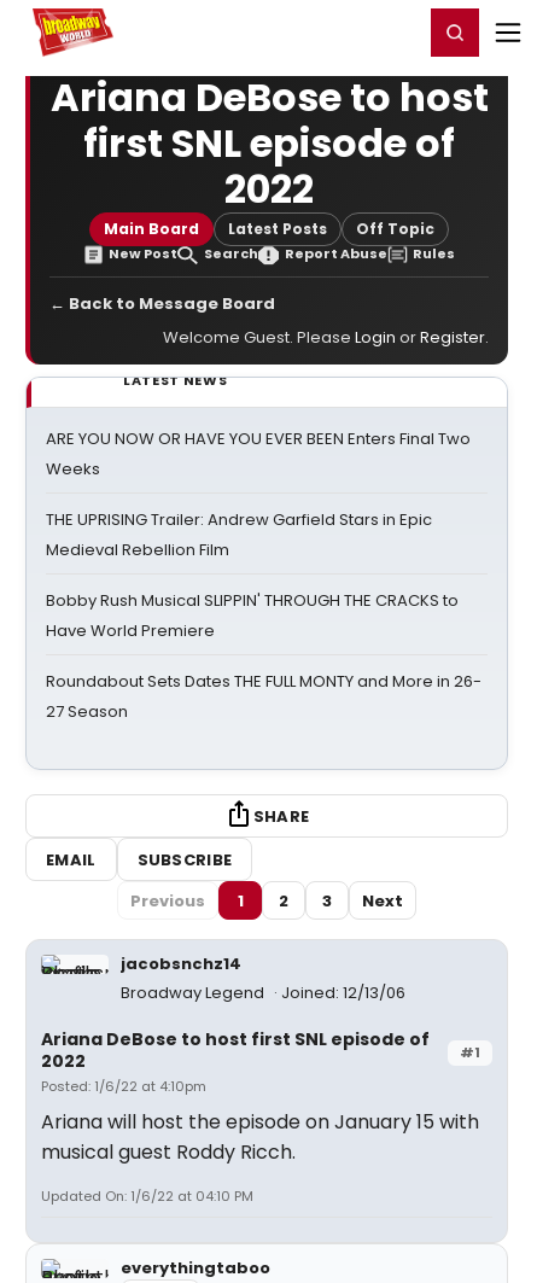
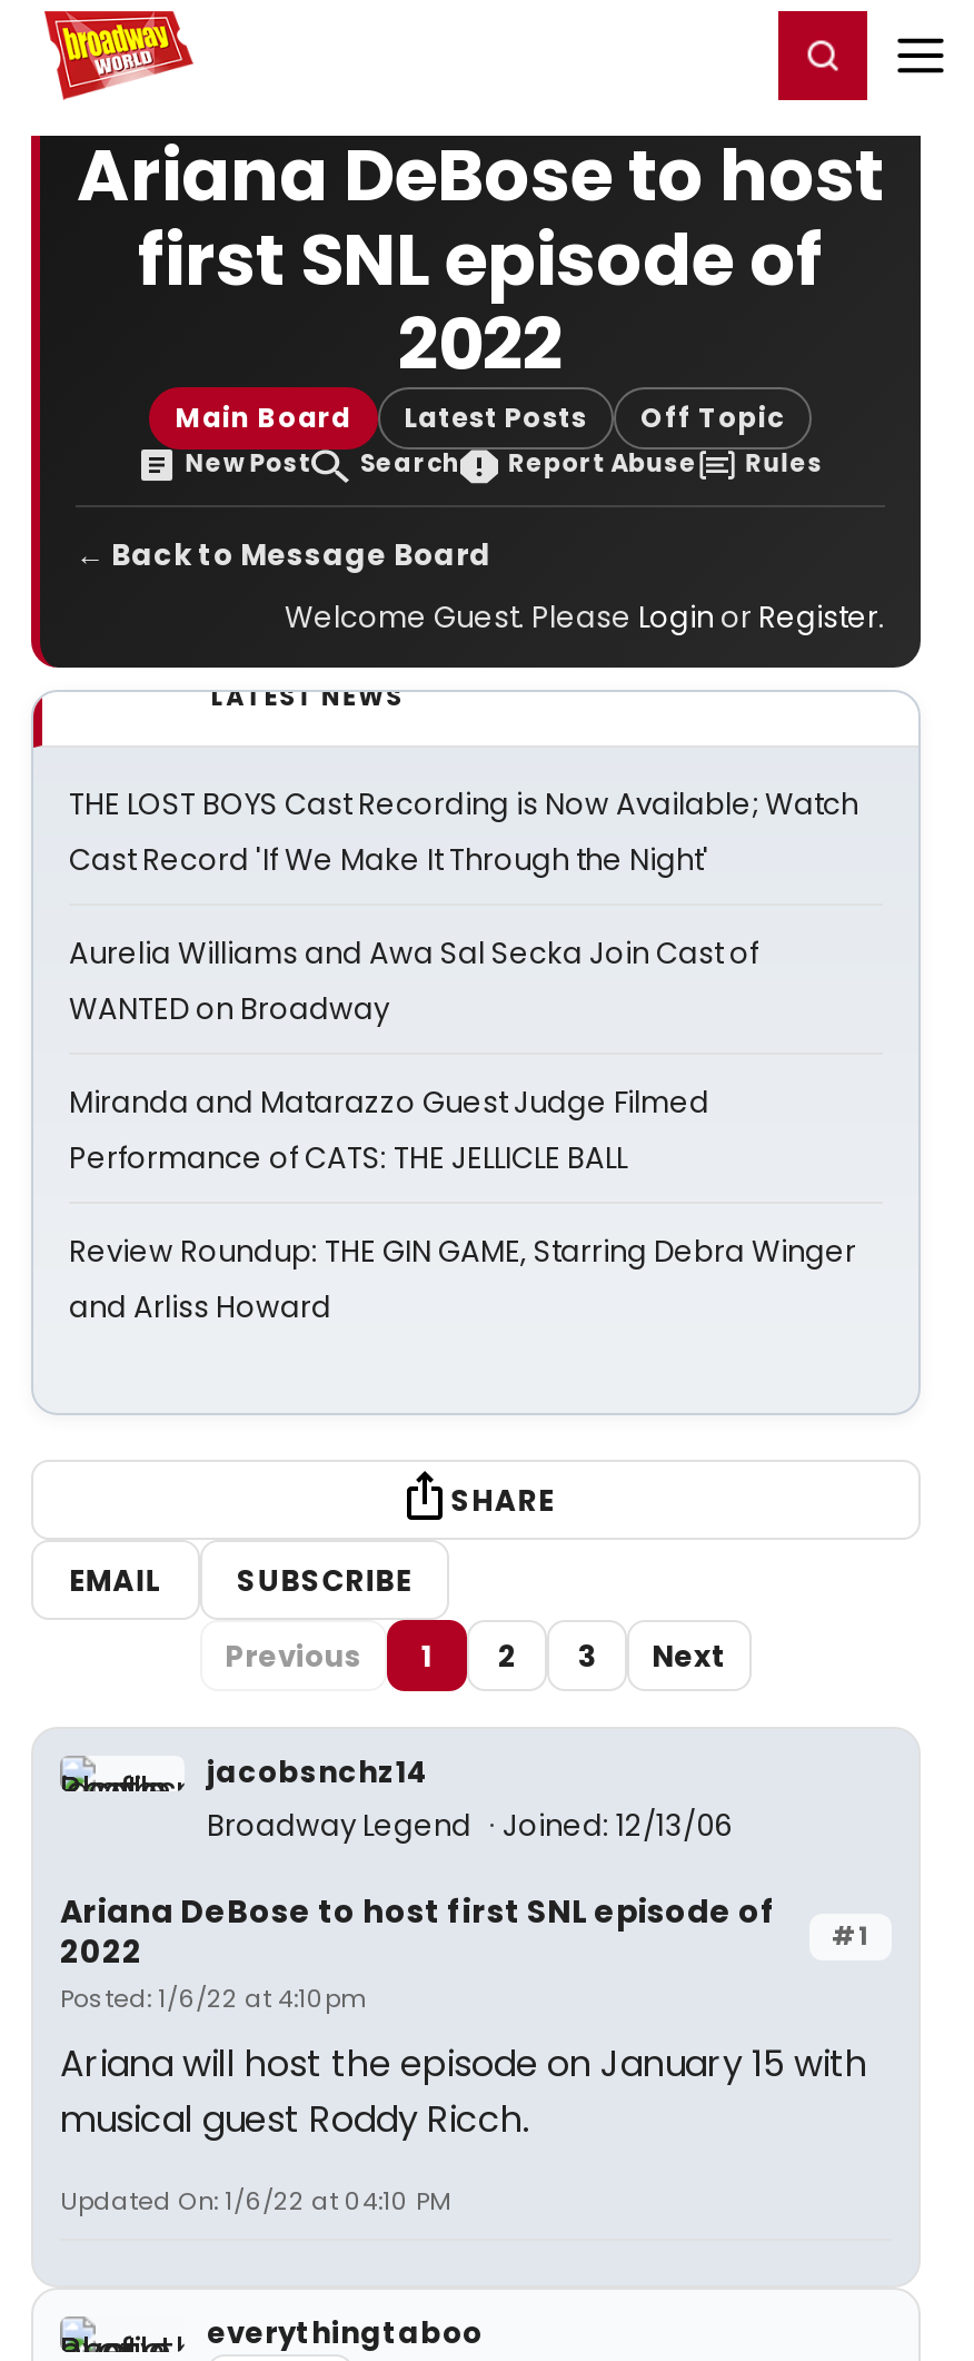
- ARE YOU NOW OR HAVE YOU EVER BEEN Enters Final Two
- Weeks
+ THE LOST BOYS Cast Recording is Now Available; Watch
+ Cast Record 'If We Make It Through the Night'

- THE UPRISING Trailer: Andrew Garfield Stars in Epic
- Medieval Rebellion Film
+ Aurelia Williams and Awa Sal Secka Join Cast of
+ WANTED on Broadway

- Bobby Rush Musical SLIPPIN' THROUGH THE CRACKS to
- Have World Premiere
+ Miranda and Matarazzo Guest Judge Filmed
+ Performance of CATS: THE JELLICLE BALL

- Roundabout Sets Dates THE FULL MONTY and More in 26-
- 27 Season
+ Review Roundup: THE GIN GAME, Starring Debra Winger
+ and Arliss Howard
